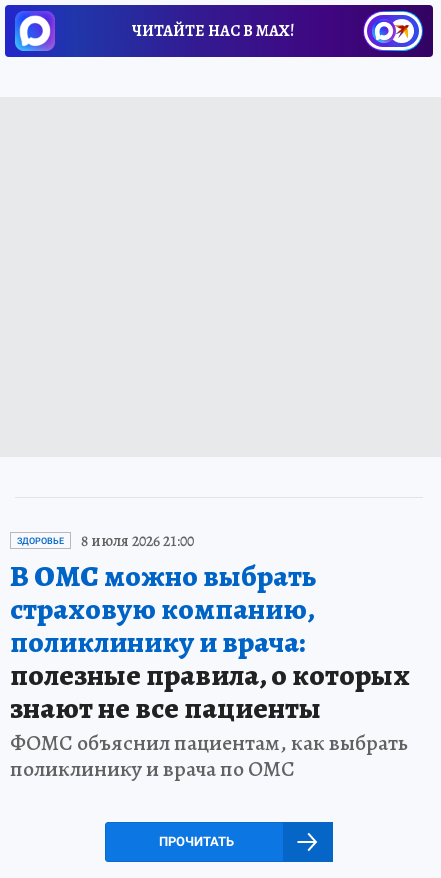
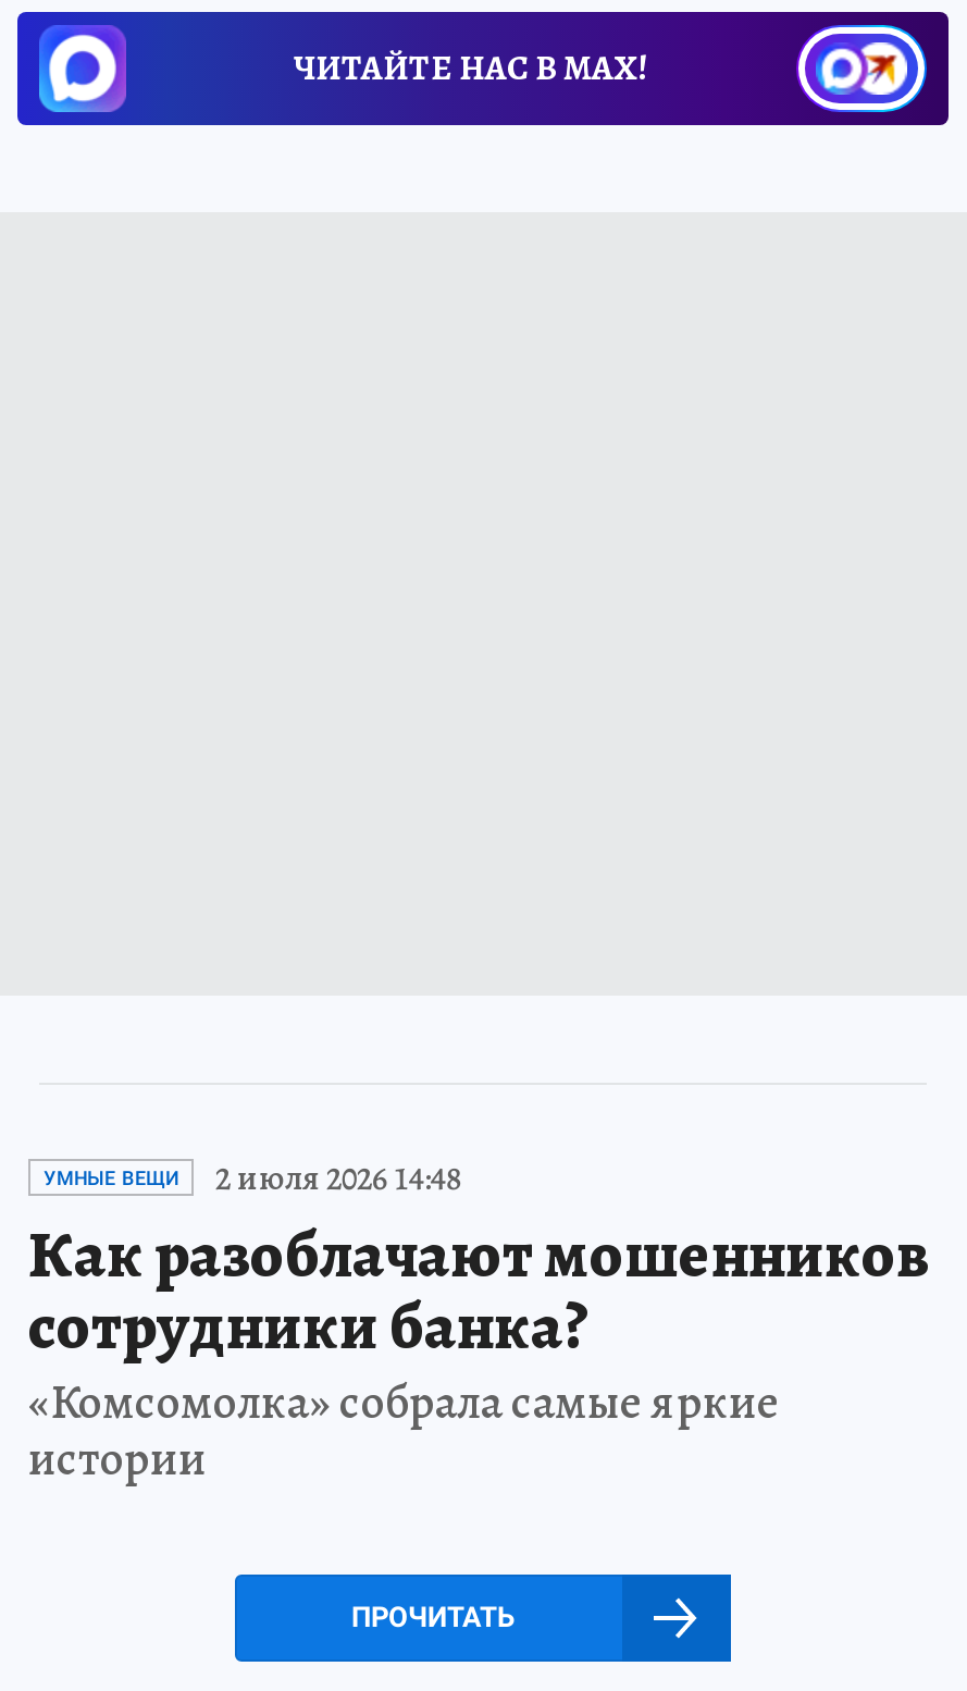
- ЗДОРОВЬЕ
- 8 июля 2026 21:00
- В ОМС можно выбрать
- страховую компанию,
- поликлинику и врача:
- полезные правила, о которых
- знают не все пациенты
- ФОМС объяснил пациентам, как выбрать
- поликлинику и врача по ОМС
+ УМНЫЕ ВЕЩИ
+ 2 июля 2026 14:48
+ Как разоблачают мошенников
+ сотрудники банка?
+ «Комсомолка» собрала самые яркие
+ истории
